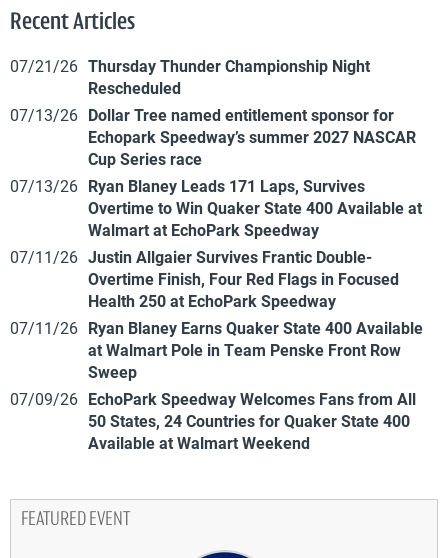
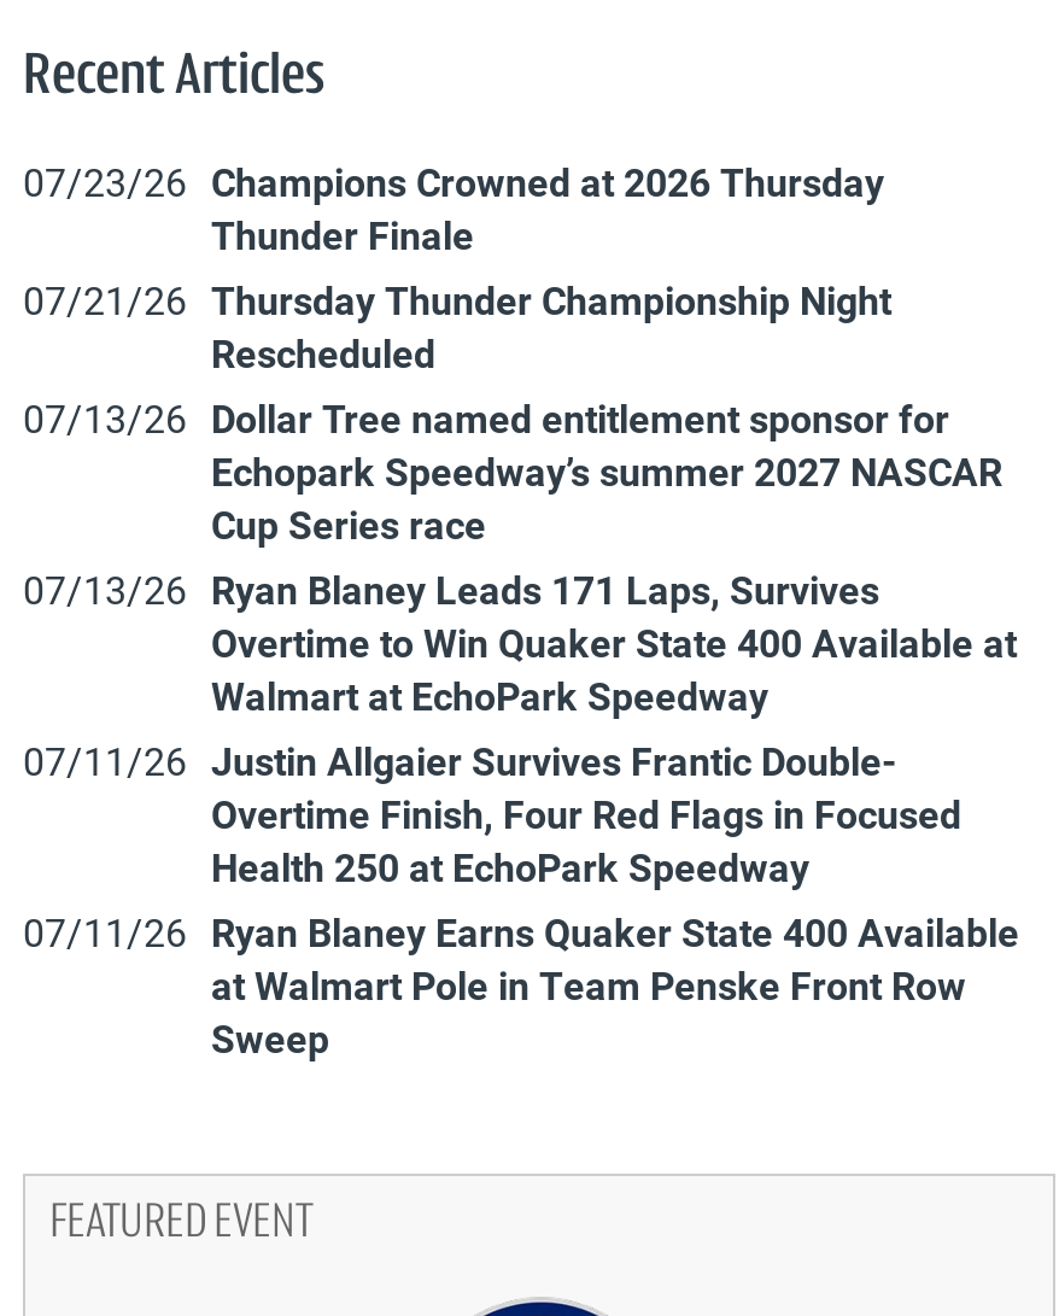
+ 07/23/26 Champions Crowned at 2026 Thursday
+ Thunder Finale

moved down: 07/21/26 Thursday Thunder Championship Night | Rescheduled | 07/13/26 Dollar Tree named entitlement sponsor for | ... | at Walmart Pole in Team Penske Front Row | Sweep

- 07/09/26 EchoPark Speedway Welcomes Fans from All
- 50 States, 24 Countries for Quaker State 400
- Available at Walmart Weekend
